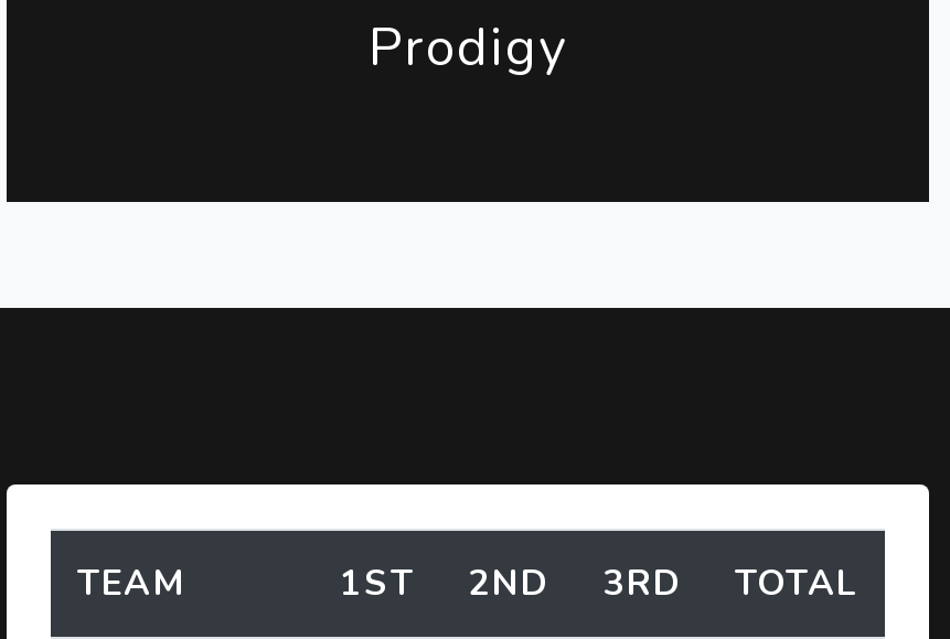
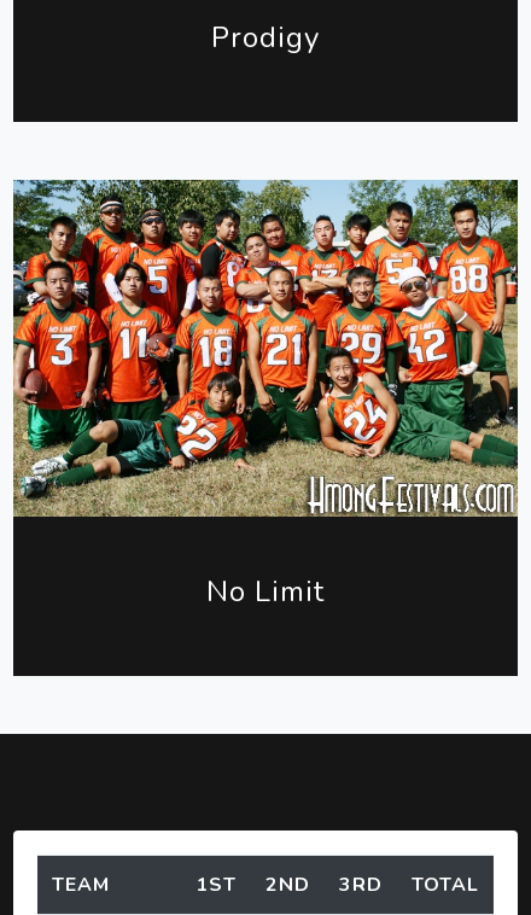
+ [image]

+ No Limit
